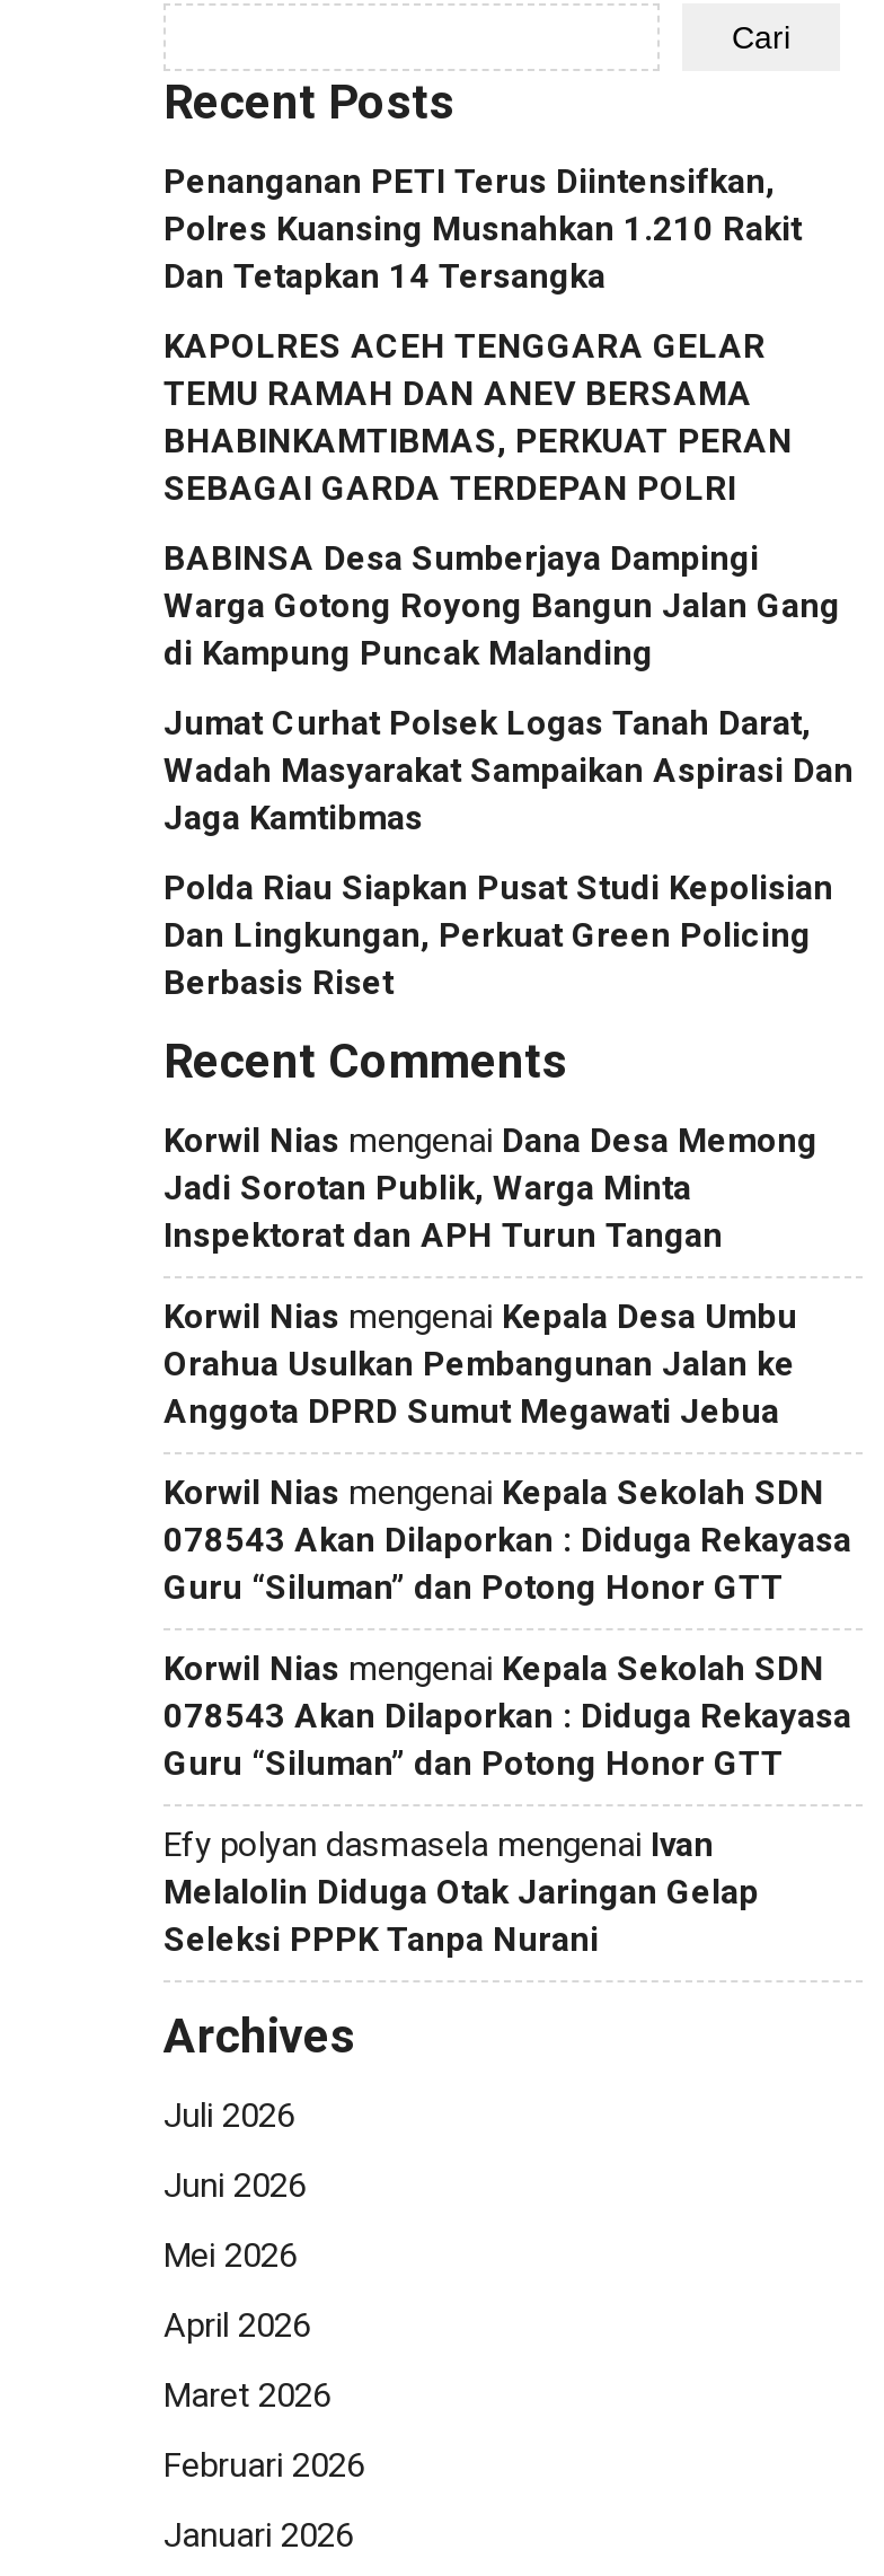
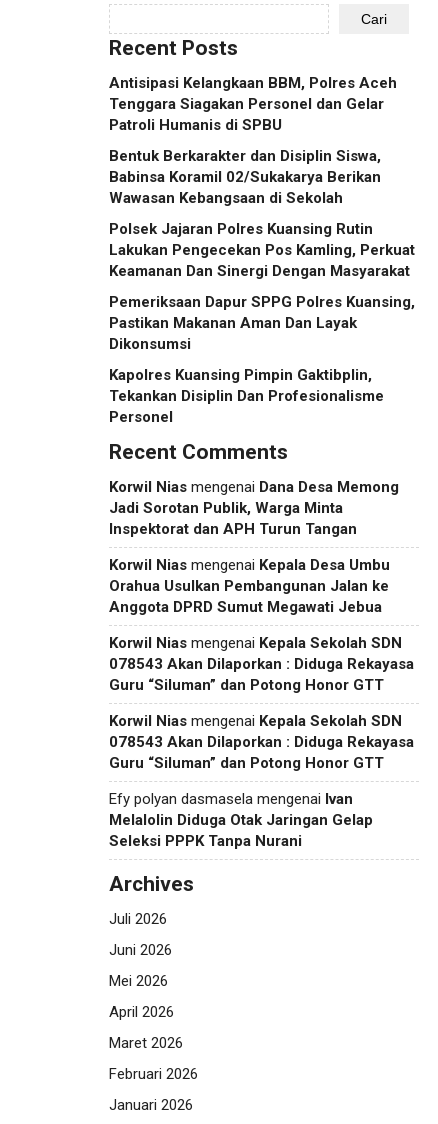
- Penanganan PETI Terus Diintensifkan,
- Polres Kuansing Musnahkan 1.210 Rakit
- Dan Tetapkan 14 Tersangka
+ Antisipasi Kelangkaan BBM, Polres Aceh
+ Tenggara Siagakan Personel dan Gelar
+ Patroli Humanis di SPBU

- KAPOLRES ACEH TENGGARA GELAR
- TEMU RAMAH DAN ANEV BERSAMA
- BHABINKAMTIBMAS, PERKUAT PERAN
- SEBAGAI GARDA TERDEPAN POLRI
+ Bentuk Berkarakter dan Disiplin Siswa,
+ Babinsa Koramil 02/Sukakarya Berikan
+ Wawasan Kebangsaan di Sekolah

- BABINSA Desa Sumberjaya Dampingi
- Warga Gotong Royong Bangun Jalan Gang
- di Kampung Puncak Malanding
+ Polsek Jajaran Polres Kuansing Rutin
+ Lakukan Pengecekan Pos Kamling, Perkuat
+ Keamanan Dan Sinergi Dengan Masyarakat

- Jumat Curhat Polsek Logas Tanah Darat,
- Wadah Masyarakat Sampaikan Aspirasi Dan
- Jaga Kamtibmas
+ Pemeriksaan Dapur SPPG Polres Kuansing,
+ Pastikan Makanan Aman Dan Layak
+ Dikonsumsi

- Polda Riau Siapkan Pusat Studi Kepolisian
- Dan Lingkungan, Perkuat Green Policing
- Berbasis Riset
+ Kapolres Kuansing Pimpin Gaktibplin,
+ Tekankan Disiplin Dan Profesionalisme
+ Personel
